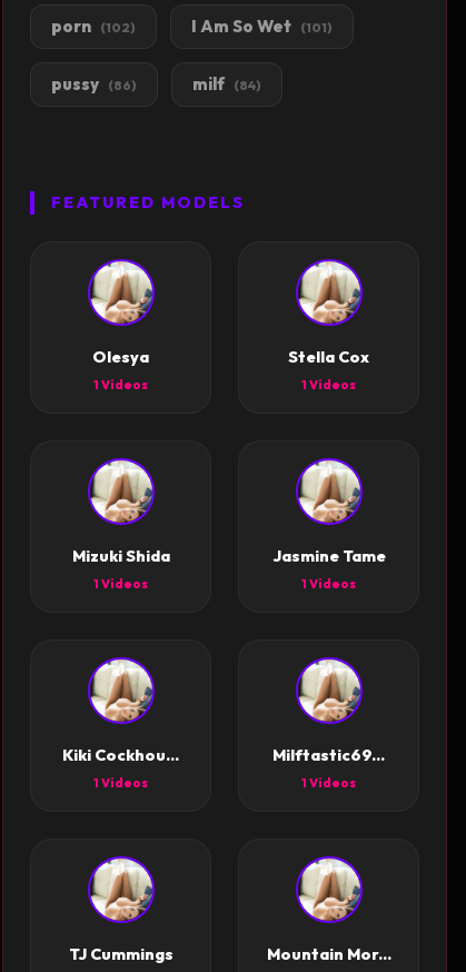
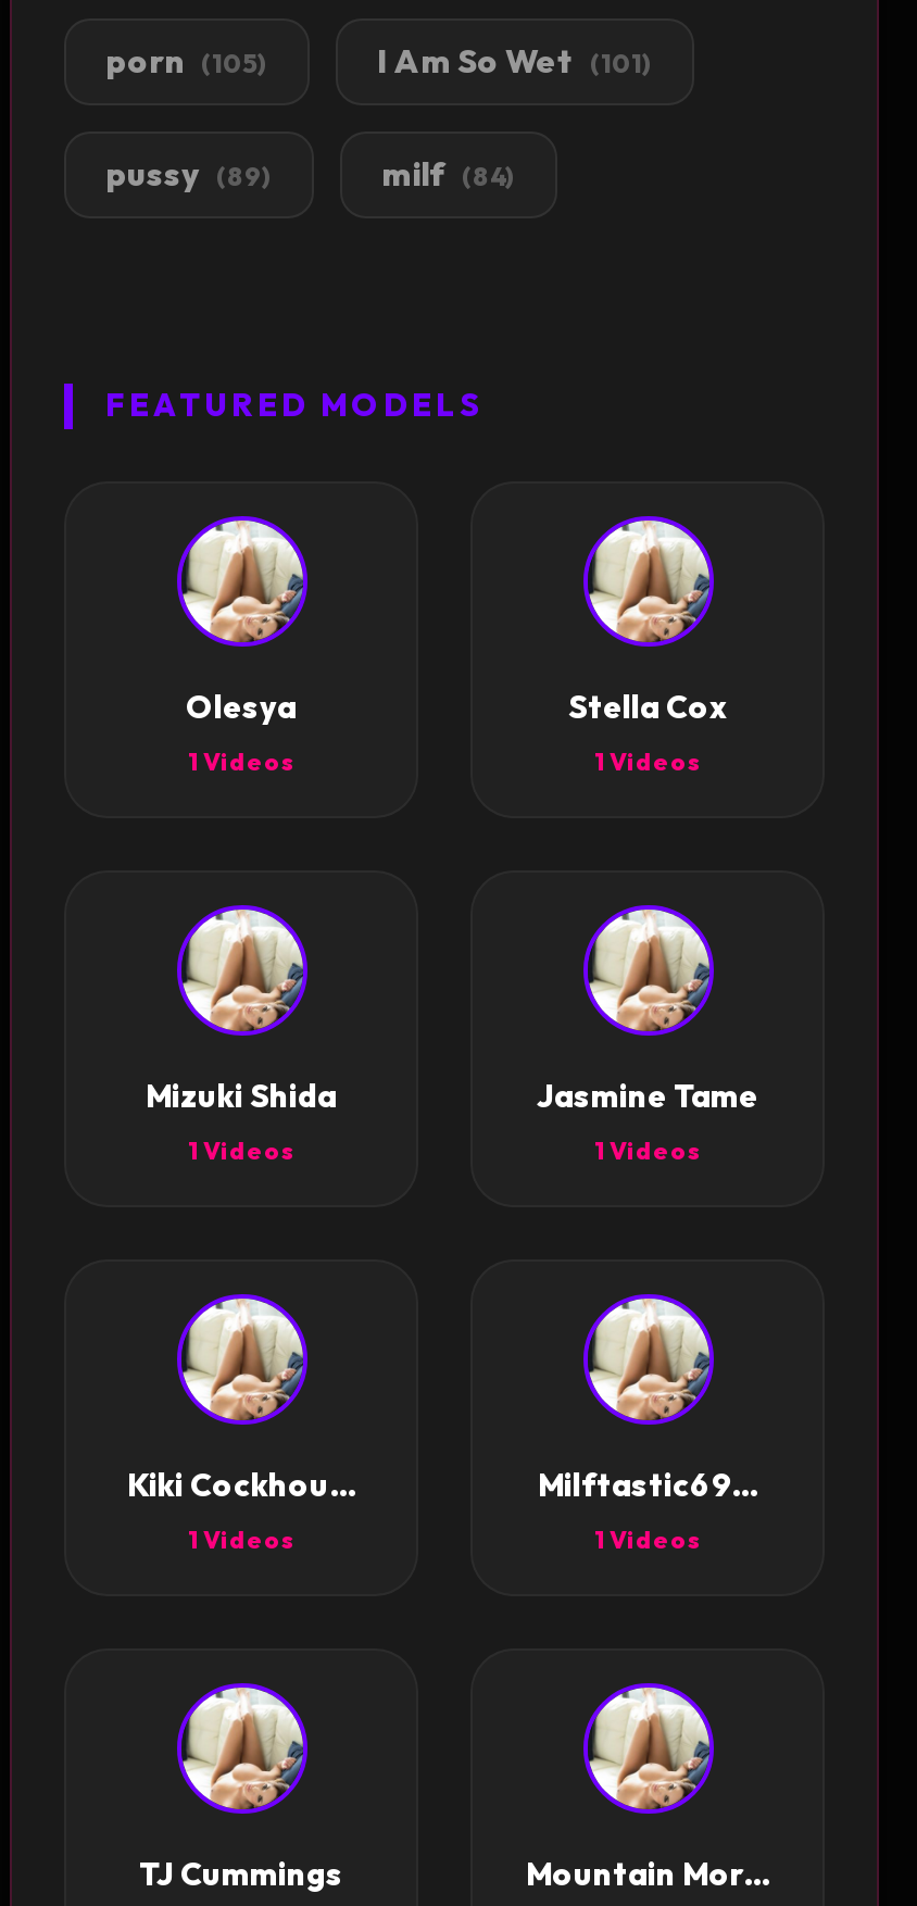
- porn (102)
+ porn (105)

- pussy (86)
+ pussy (89)
